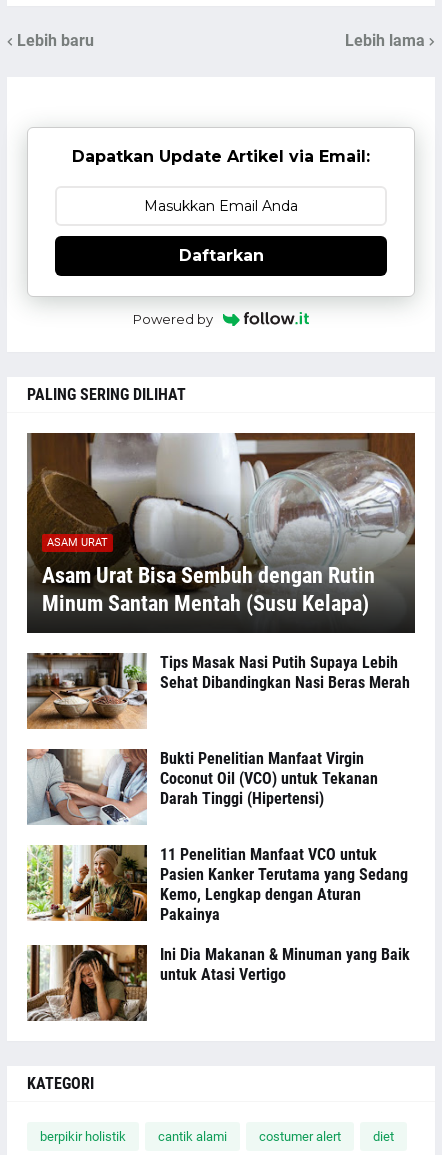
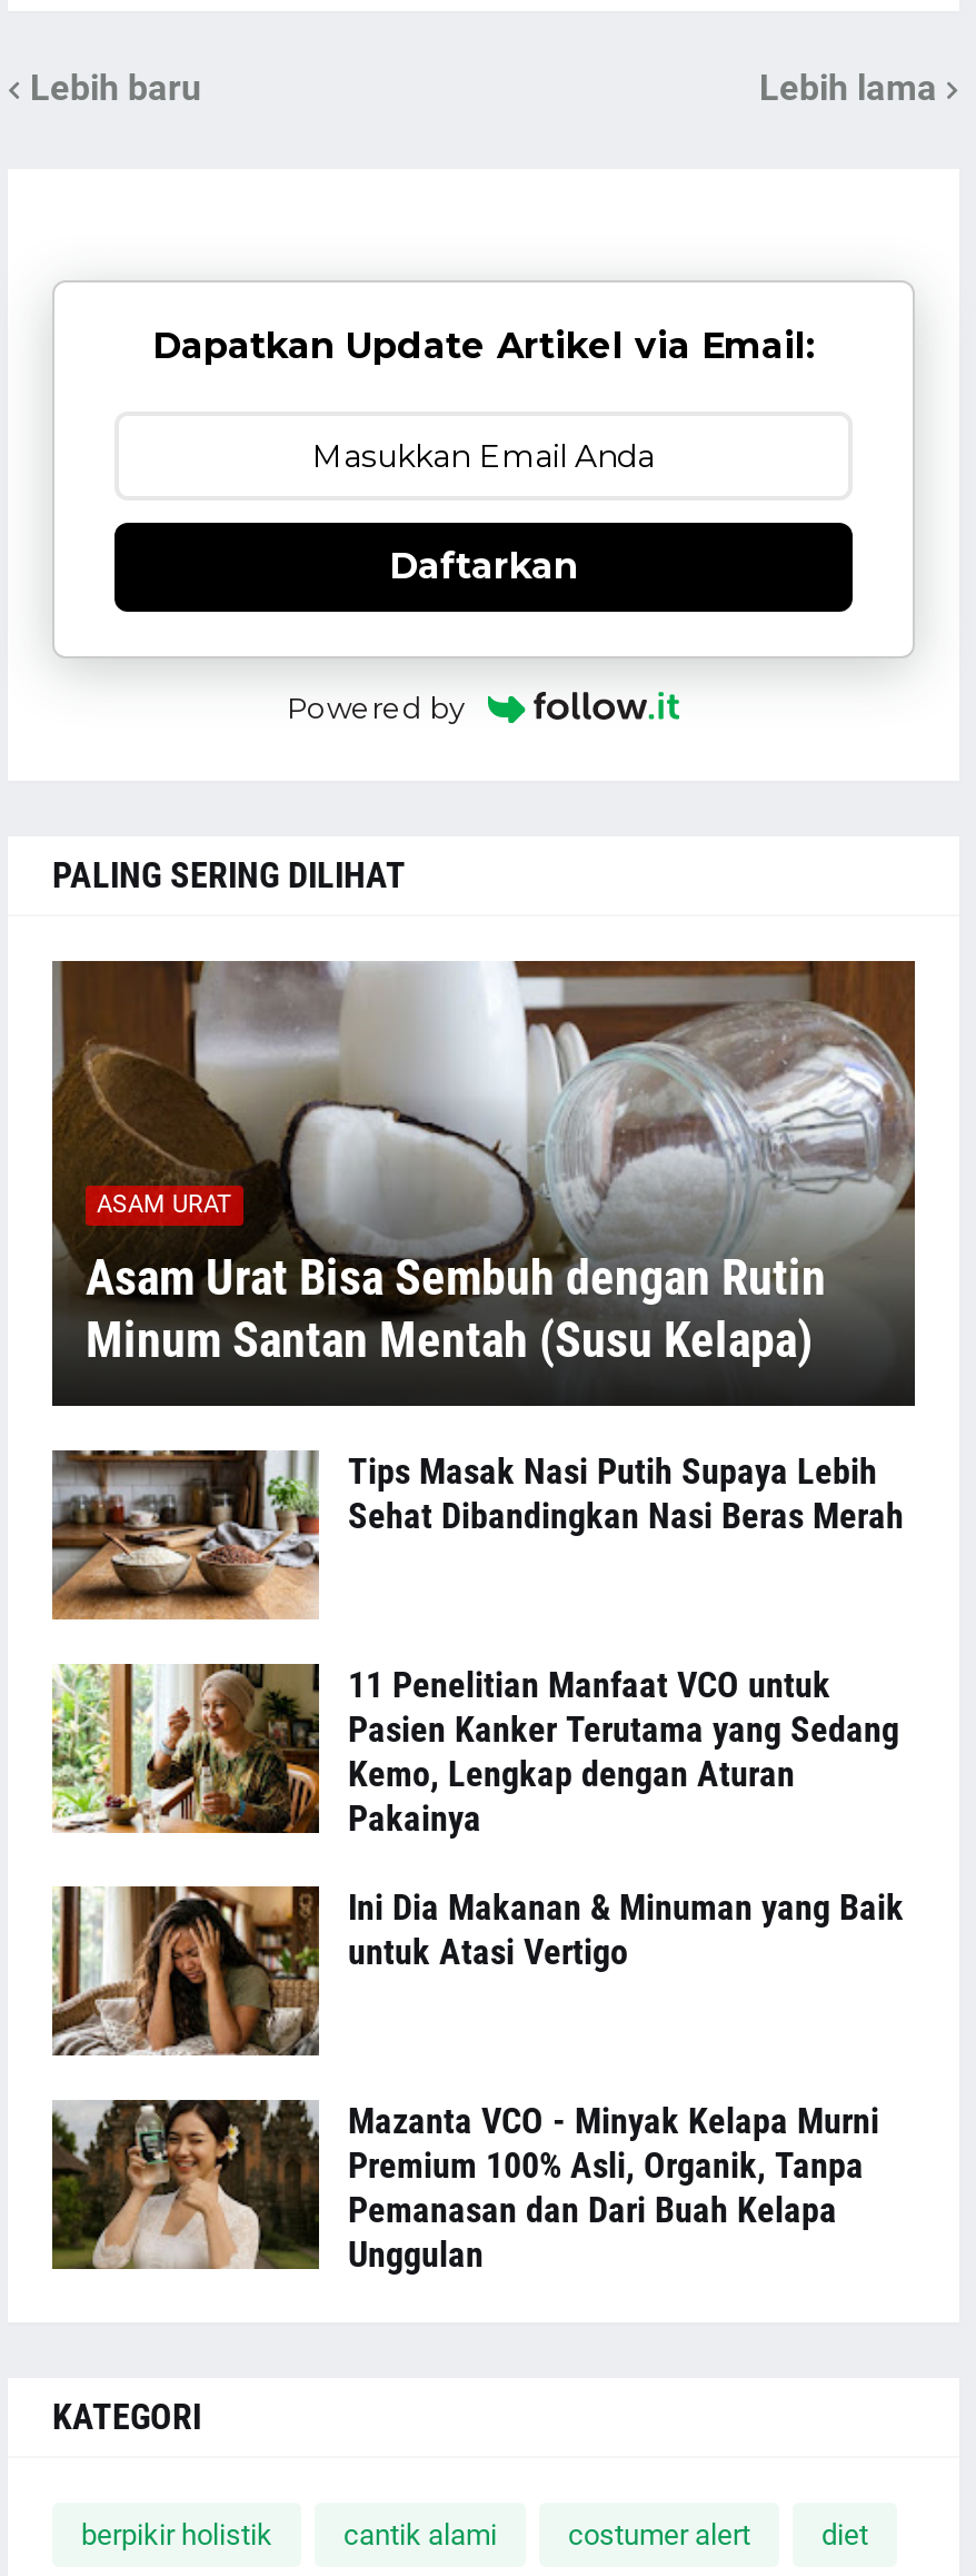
- [image]
- Bukti Penelitian Manfaat Virgin
- Coconut Oil (VCO) untuk Tekanan
- Darah Tinggi (Hipertensi)

moved up: [image] | 11 Penelitian Manfaat VCO untuk | Pasien Kanker Terutama yang Sedang | Kemo, Lengkap dengan Aturan | Pakainya | Ini Dia Makanan & Minuman yang Baik | untuk Atasi Vertigo

+ [image]
+ Mazanta VCO - Minyak Kelapa Murni
+ Premium 100% Asli, Organik, Tanpa
+ Pemanasan dan Dari Buah Kelapa
+ Unggulan
